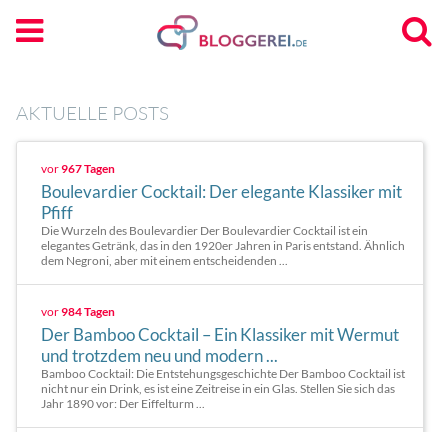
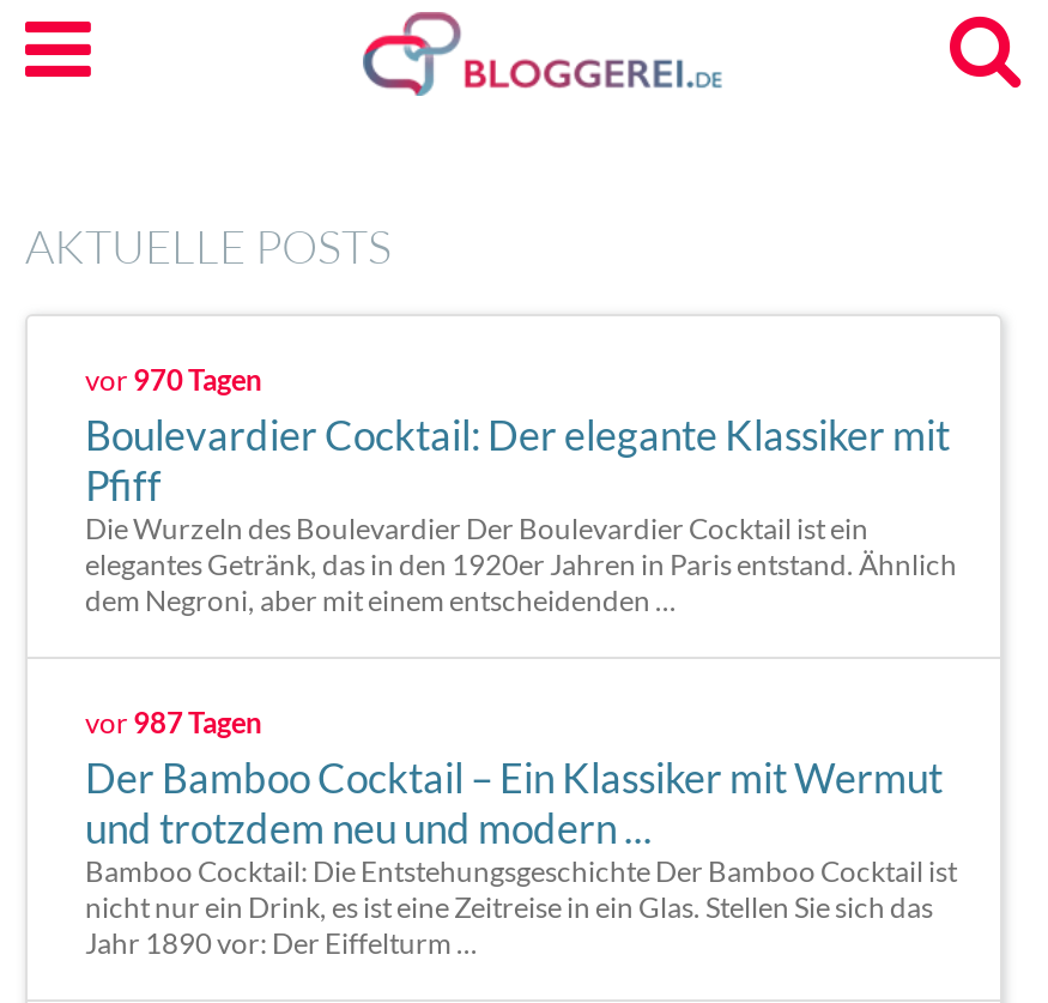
- vor 967 Tagen
+ vor 970 Tagen

- vor 984 Tagen
+ vor 987 Tagen
